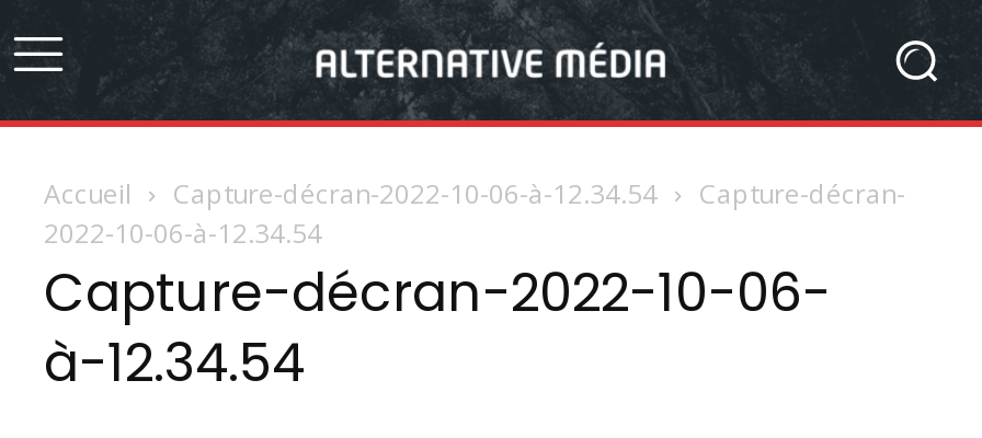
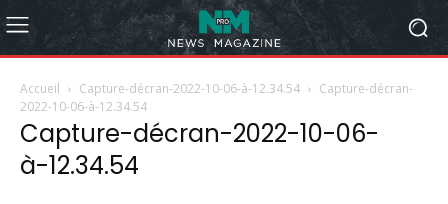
- [image]
+ [image]
